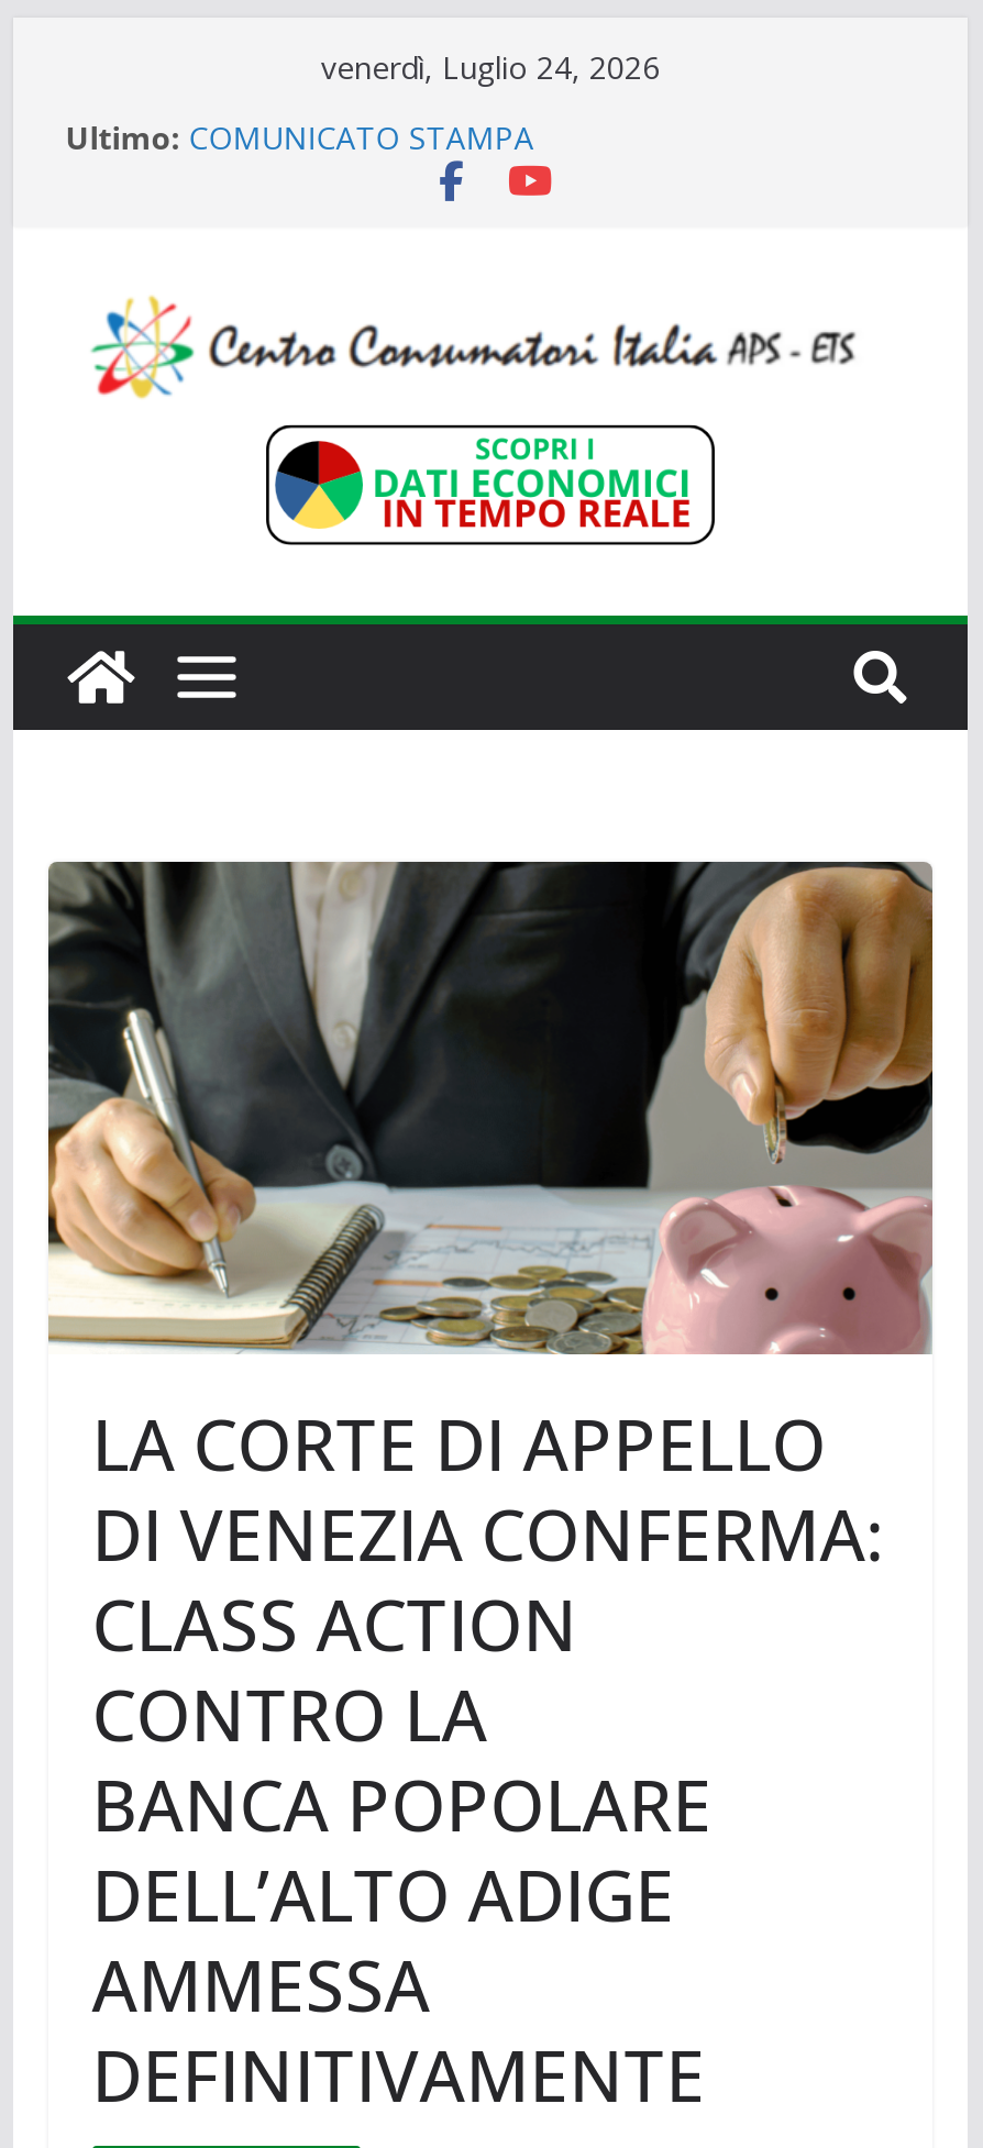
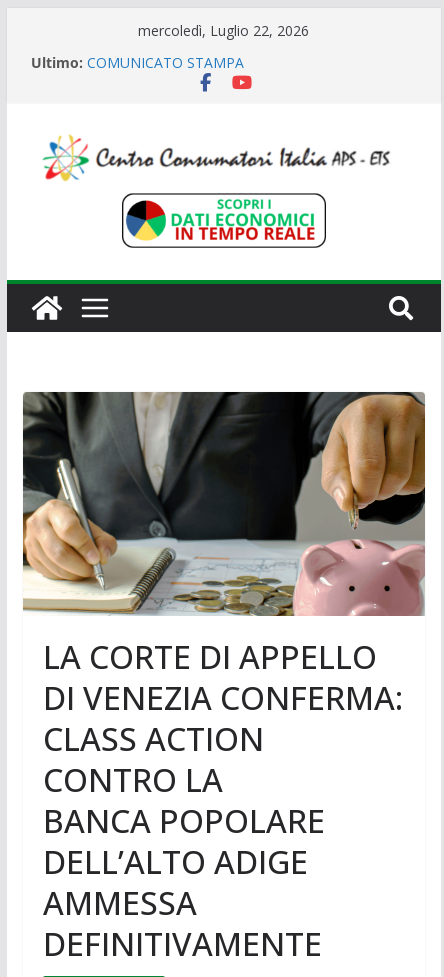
- venerdì, Luglio 24, 2026
+ mercoledì, Luglio 22, 2026
